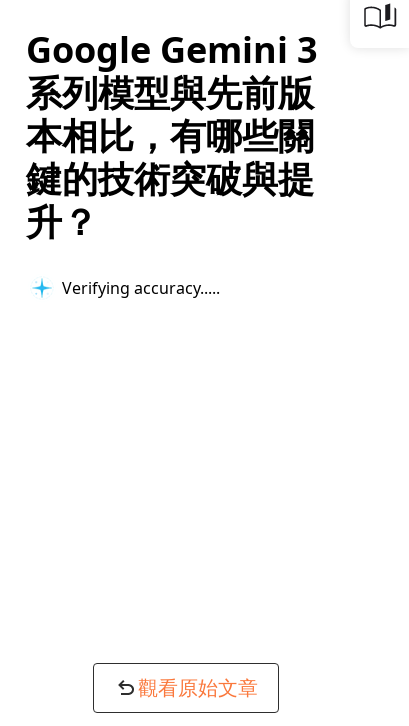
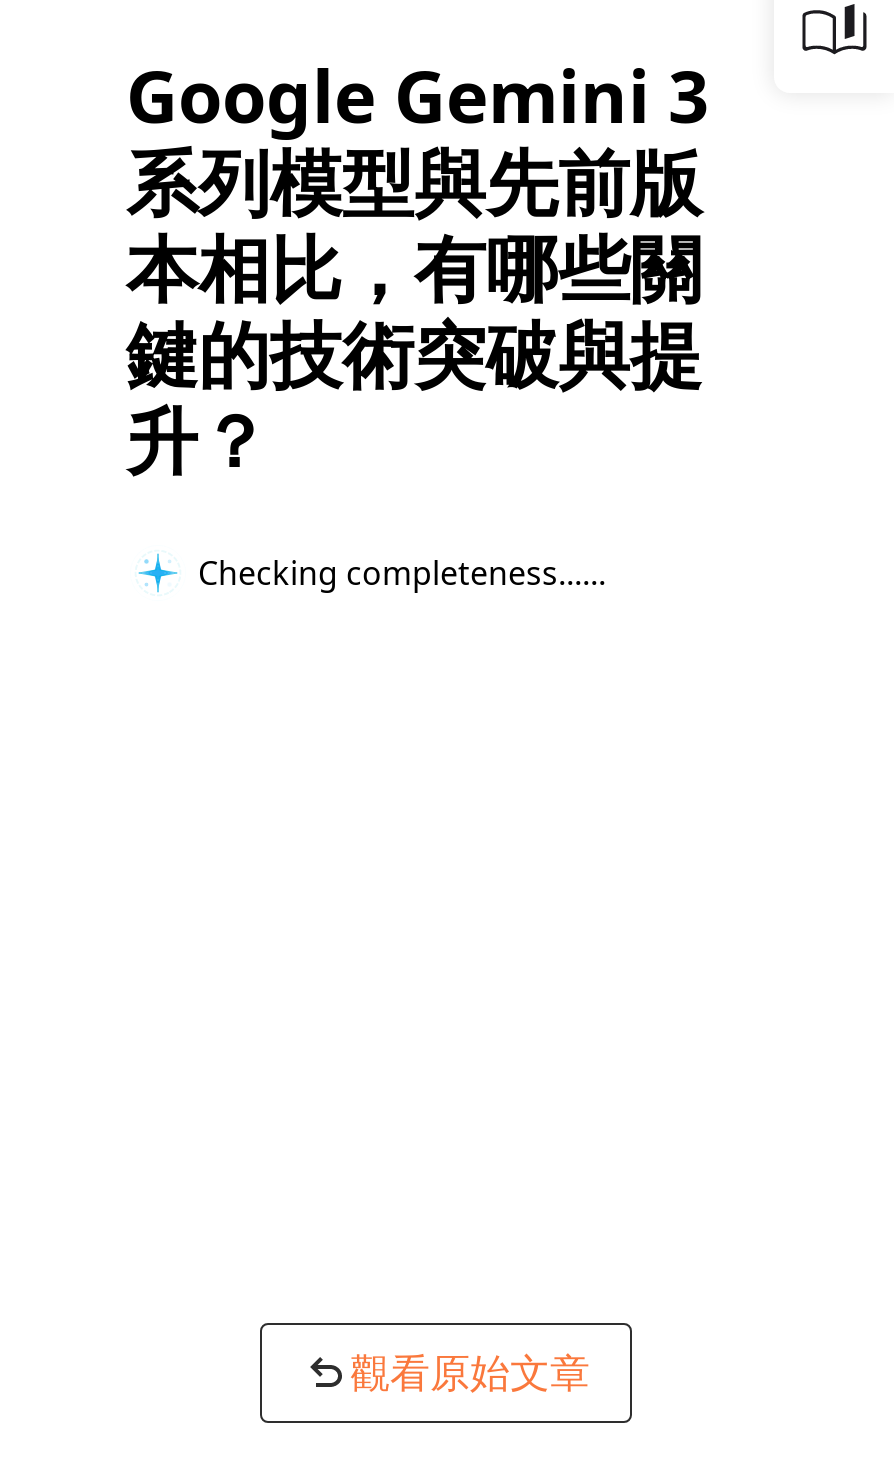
- Verifying accuracy...
+ Checking completeness...
